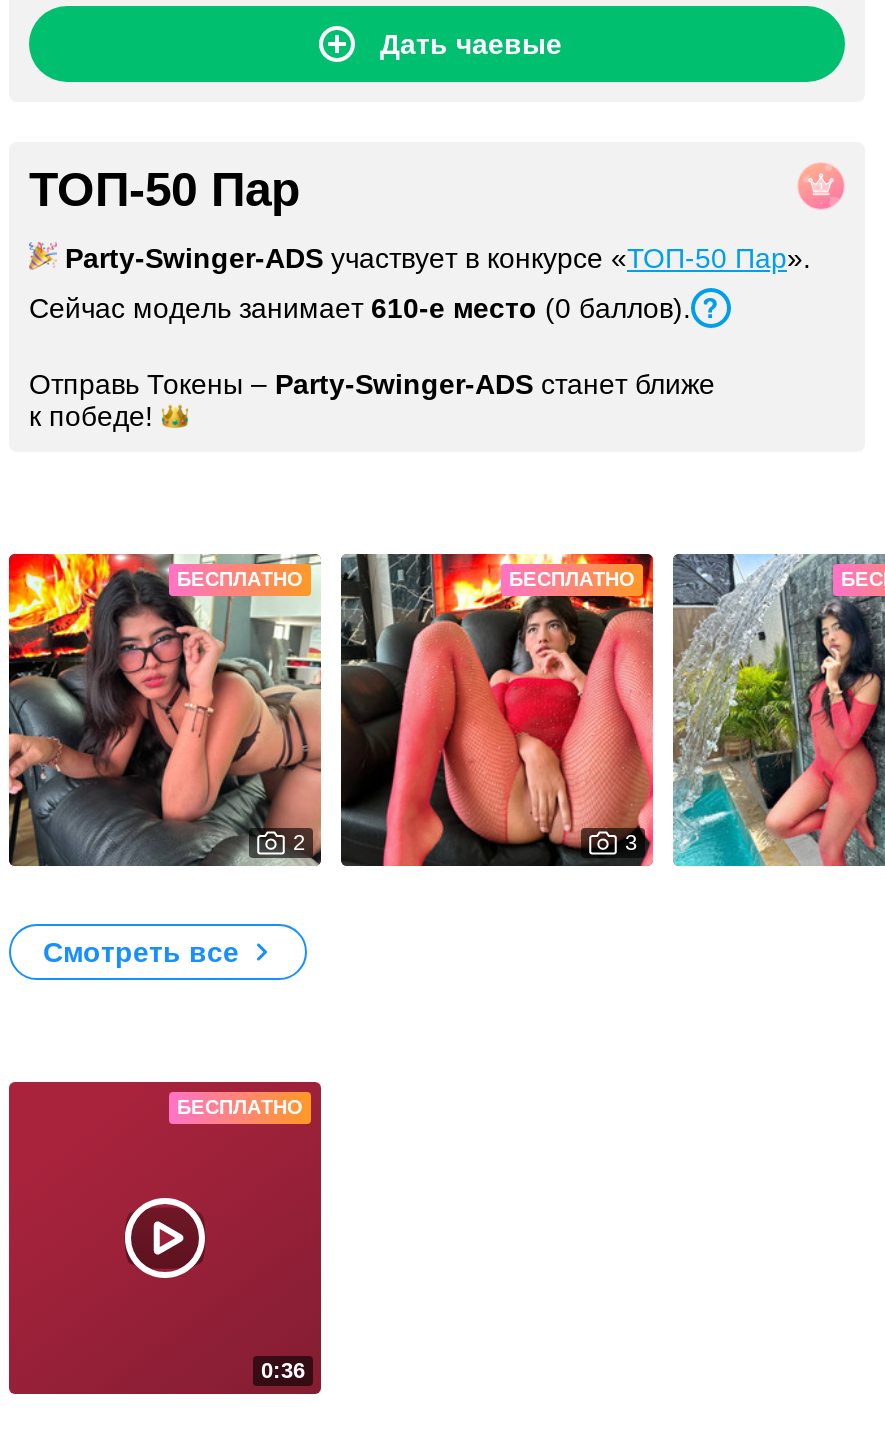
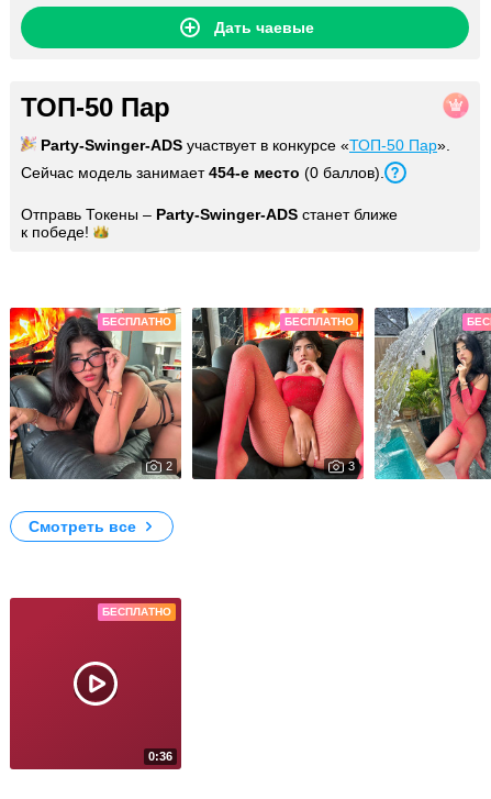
- Сейчас модель занимает 610-е место (0 баллов).
+ Сейчас модель занимает 454-е место (0 баллов).
